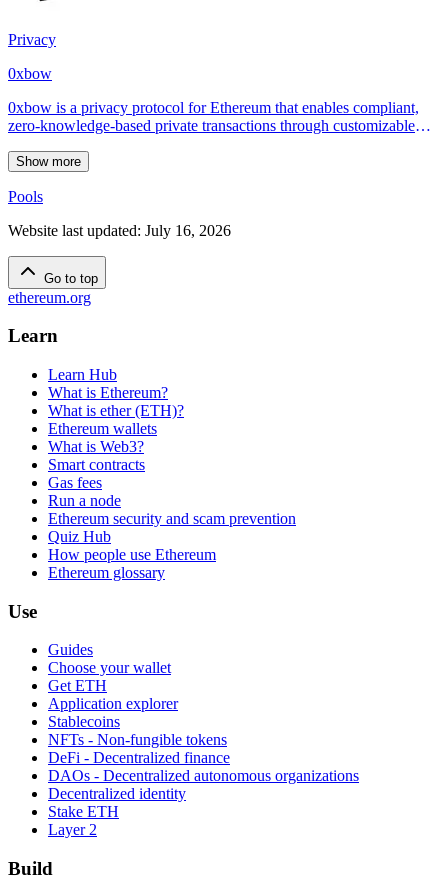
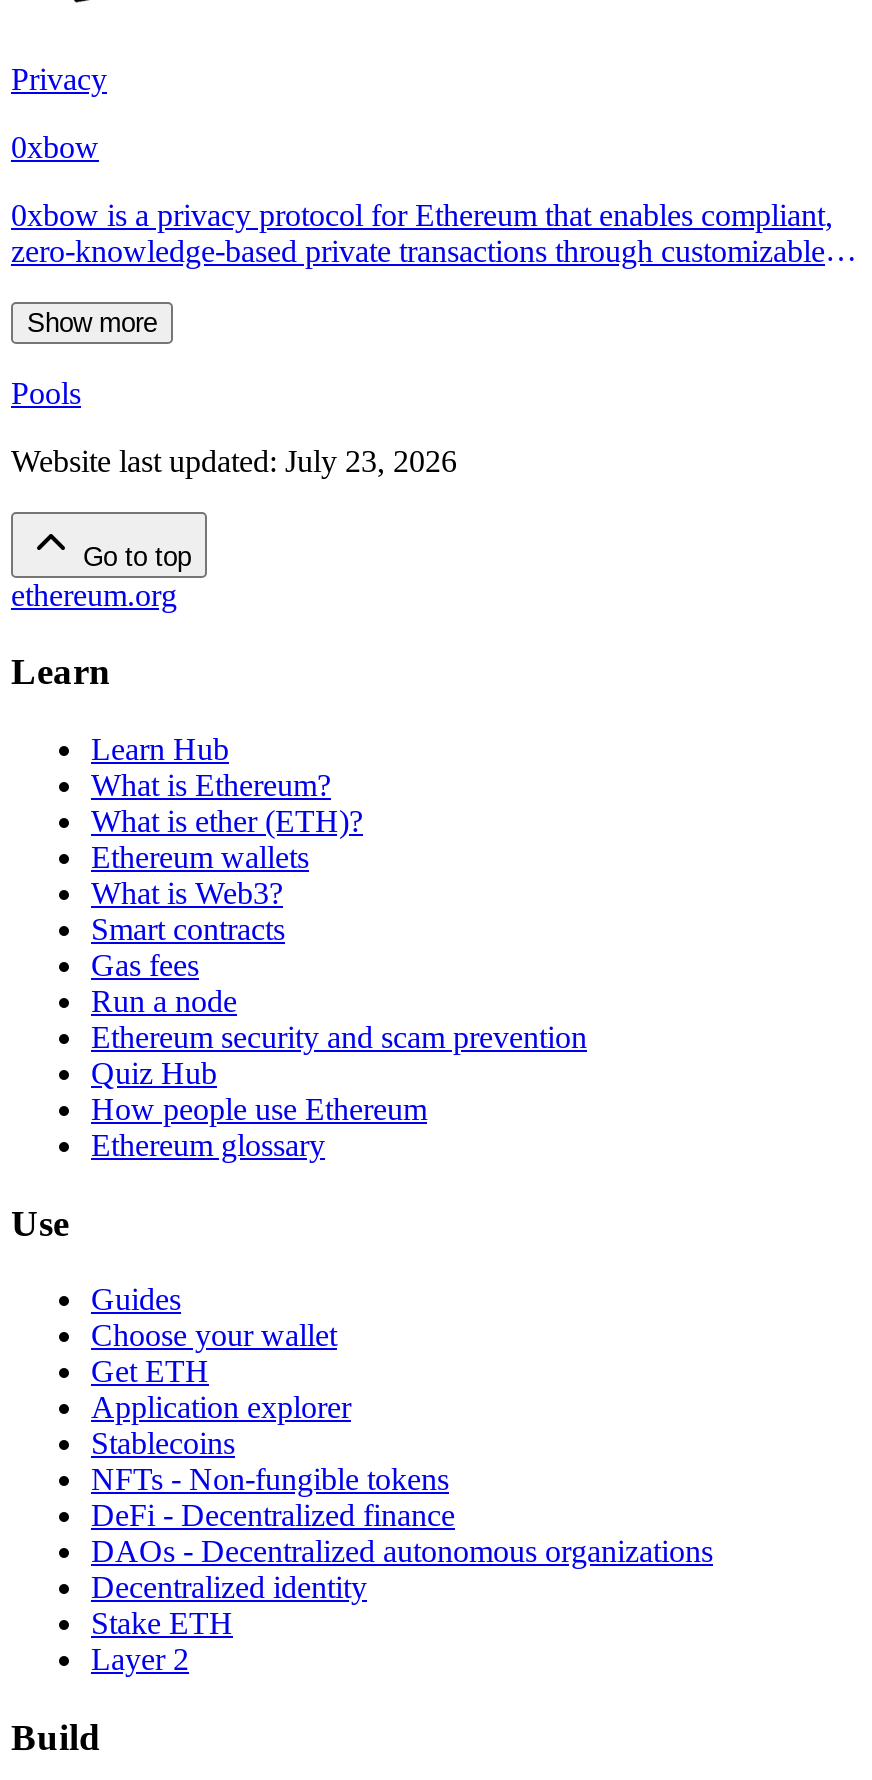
- Website last updated: July 16, 2026
+ Website last updated: July 23, 2026
